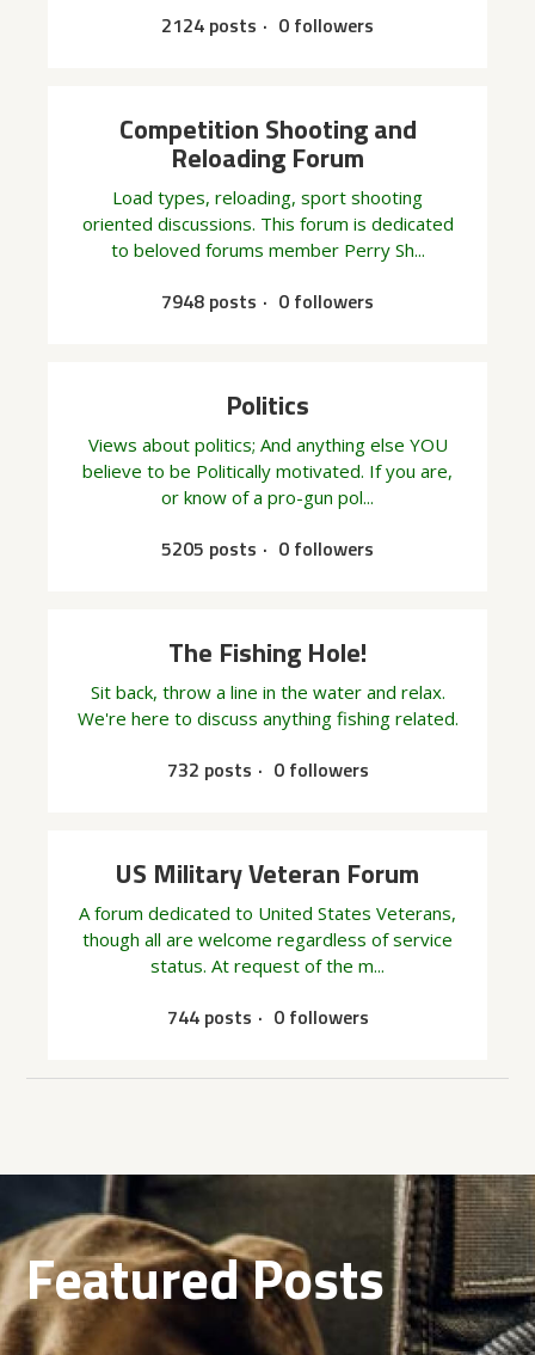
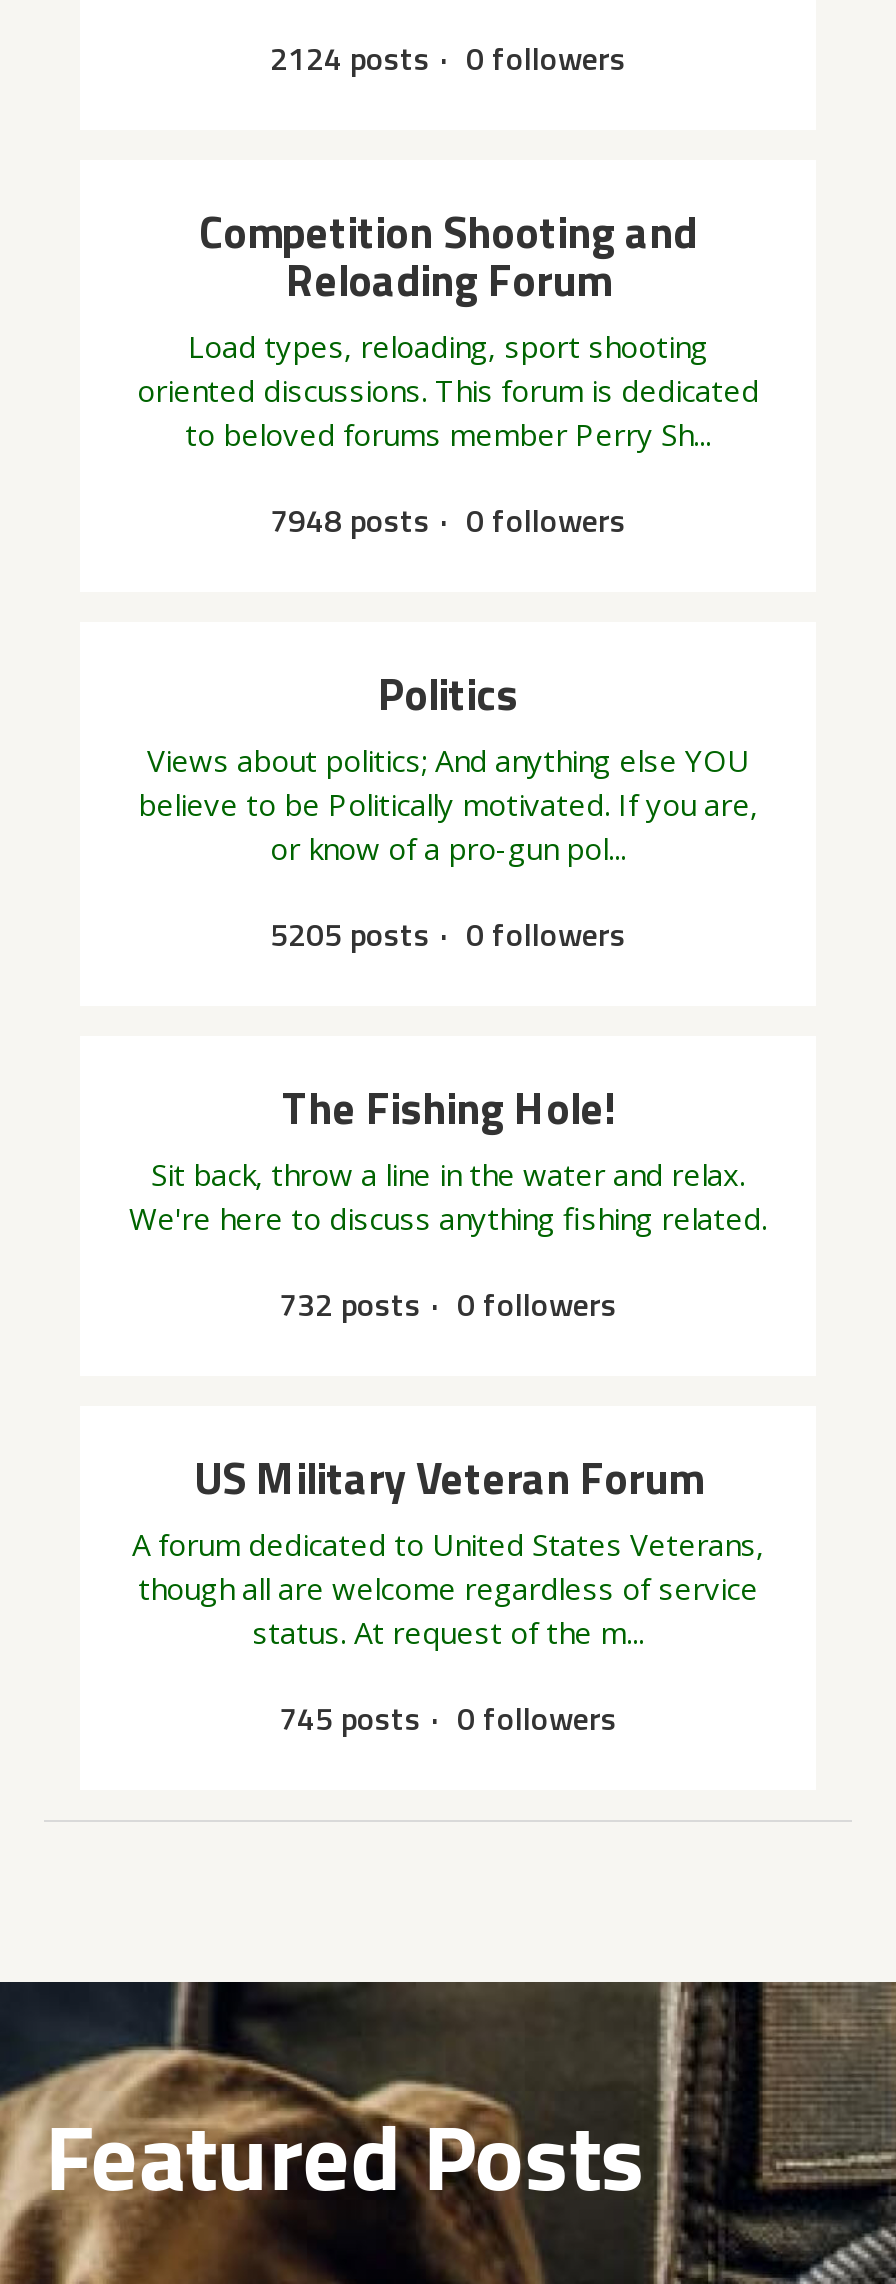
- 744 posts 0 followers
+ 745 posts 0 followers
